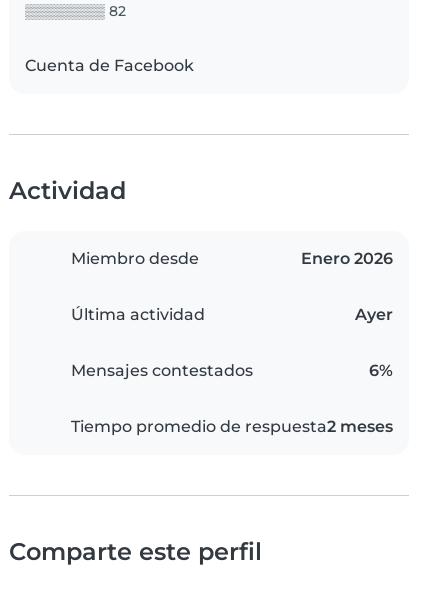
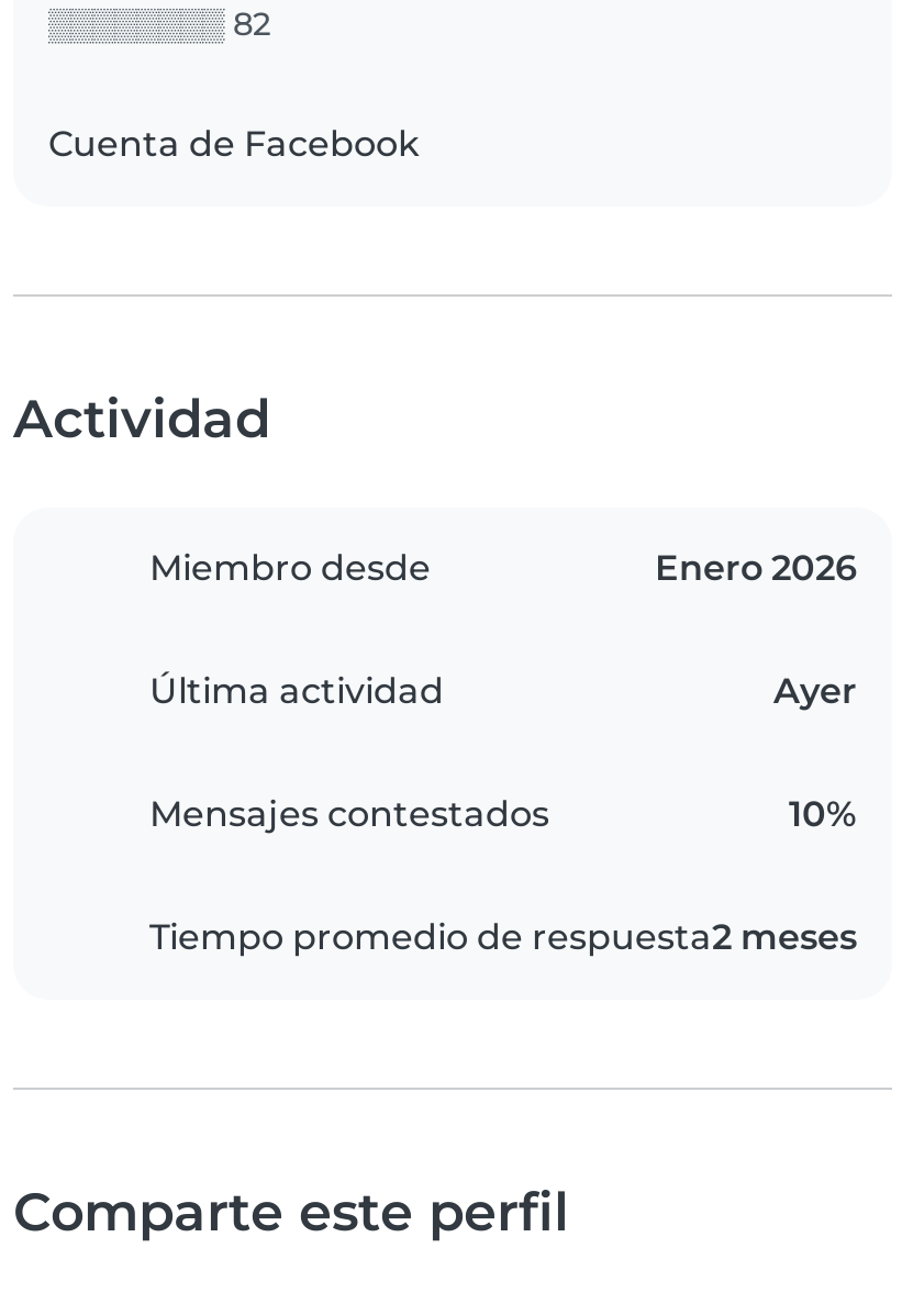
- 6%
+ 10%
